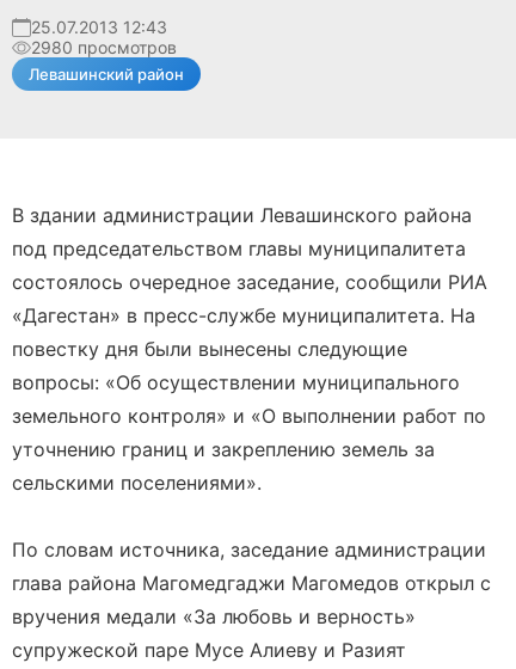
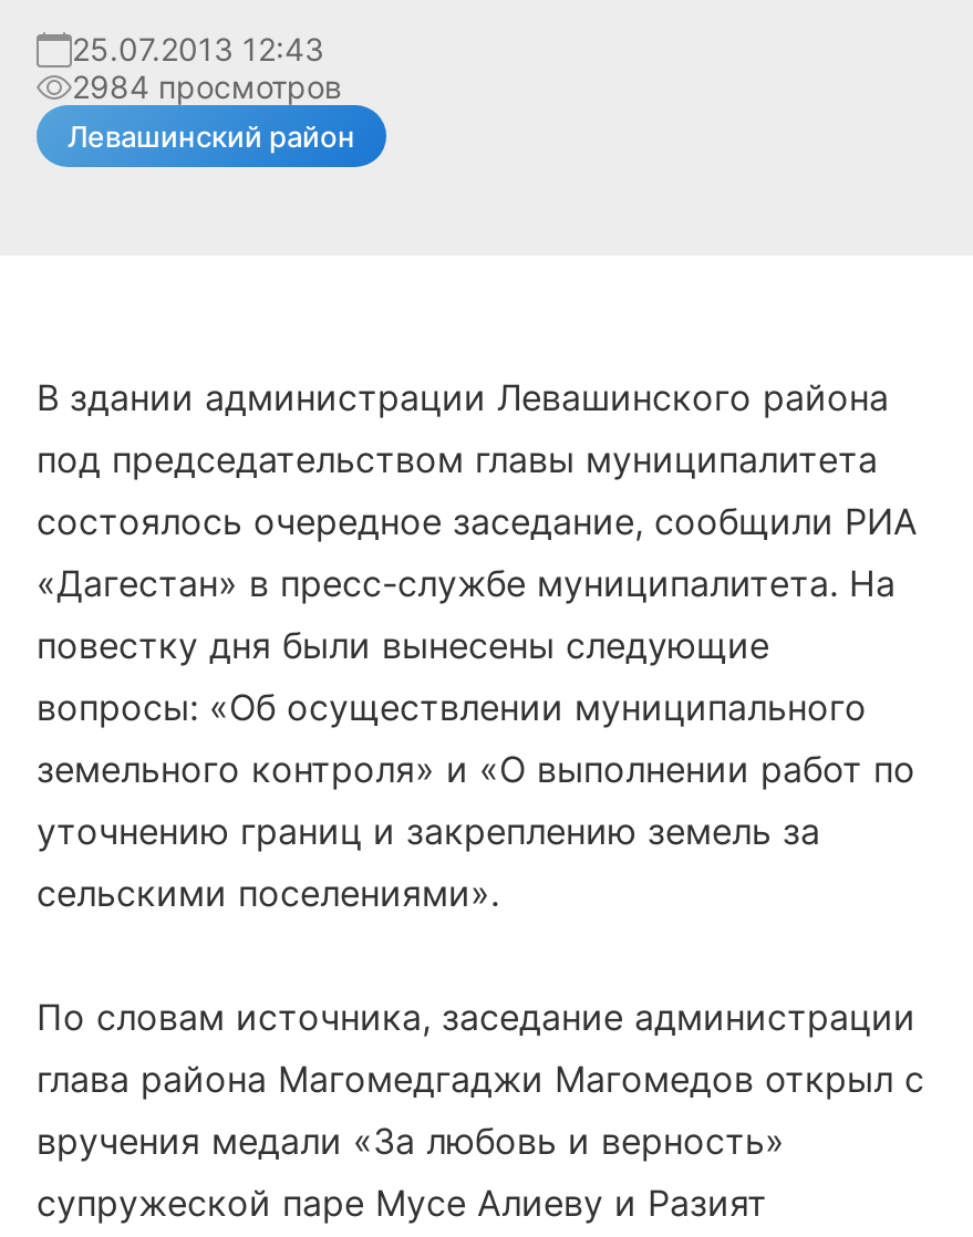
- 2980 просмотров
+ 2984 просмотров
